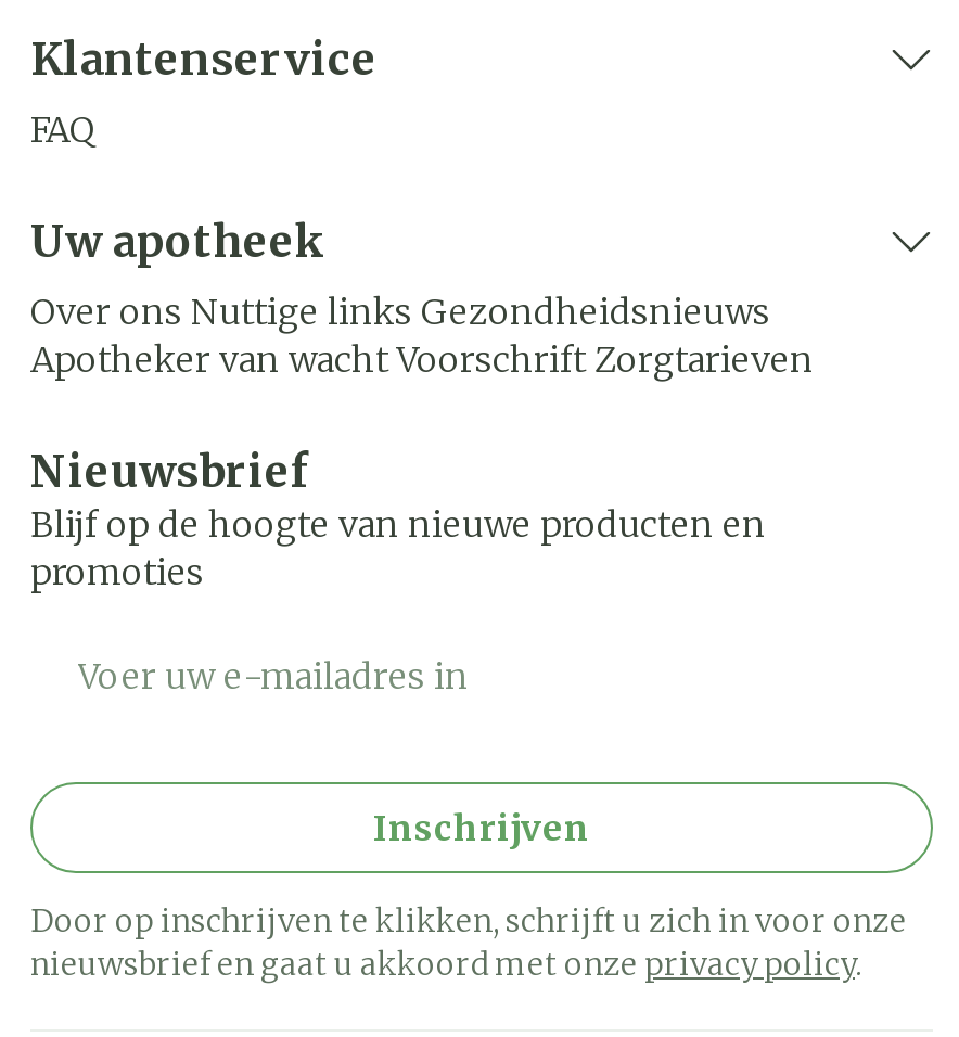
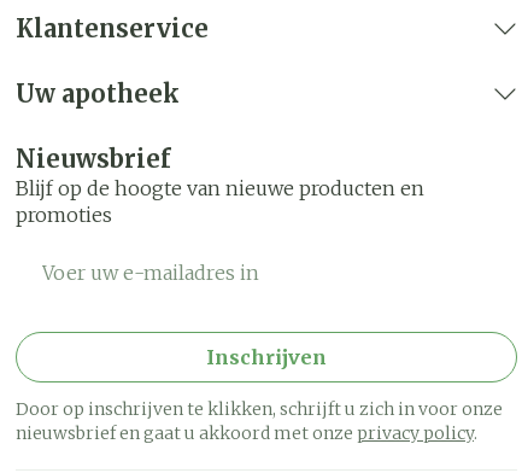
- FAQ

- Over ons Nuttige links Gezondheidsnieuws
- Apotheker van wacht Voorschrift Zorgtarieven
